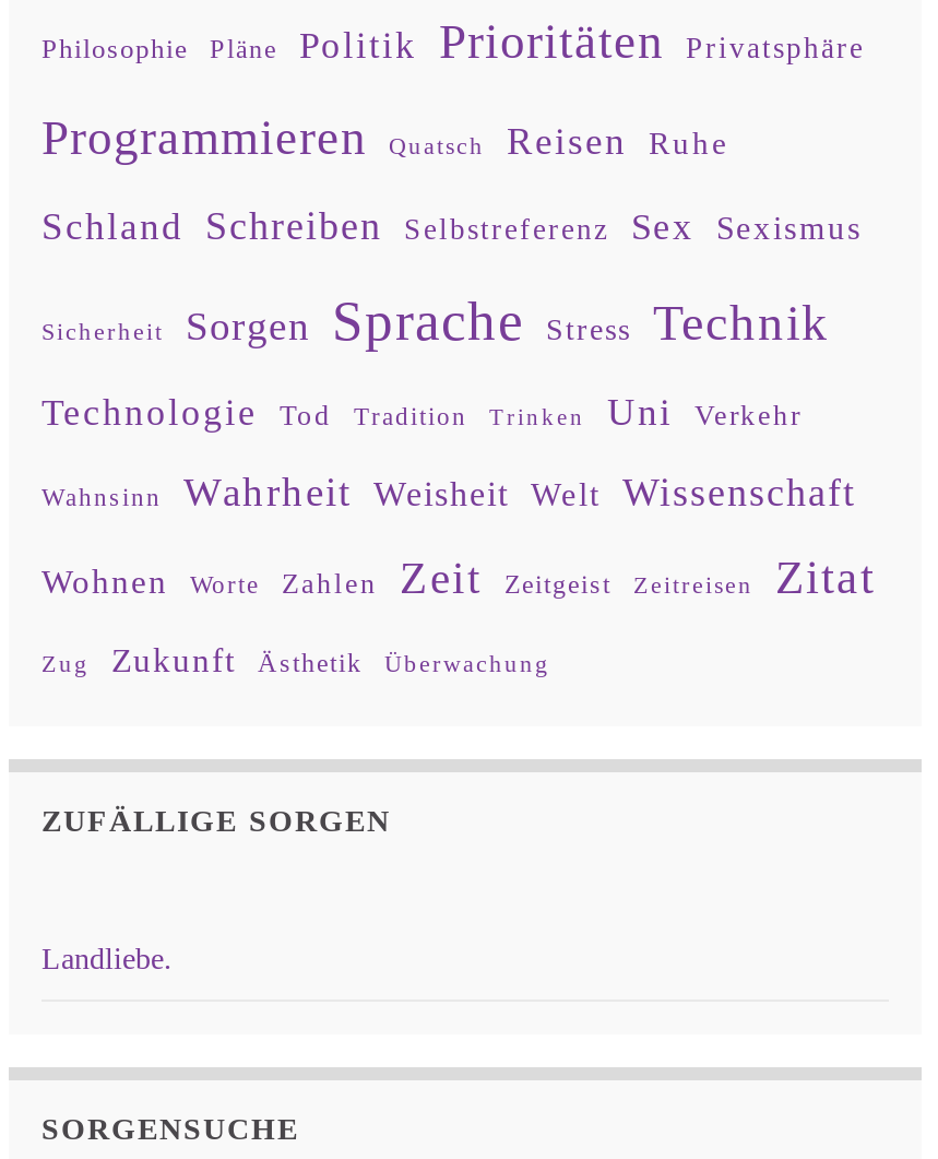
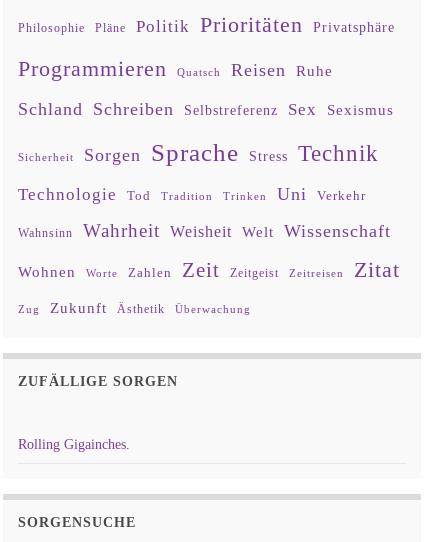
- Landliebe.
+ Rolling Gigainches.
